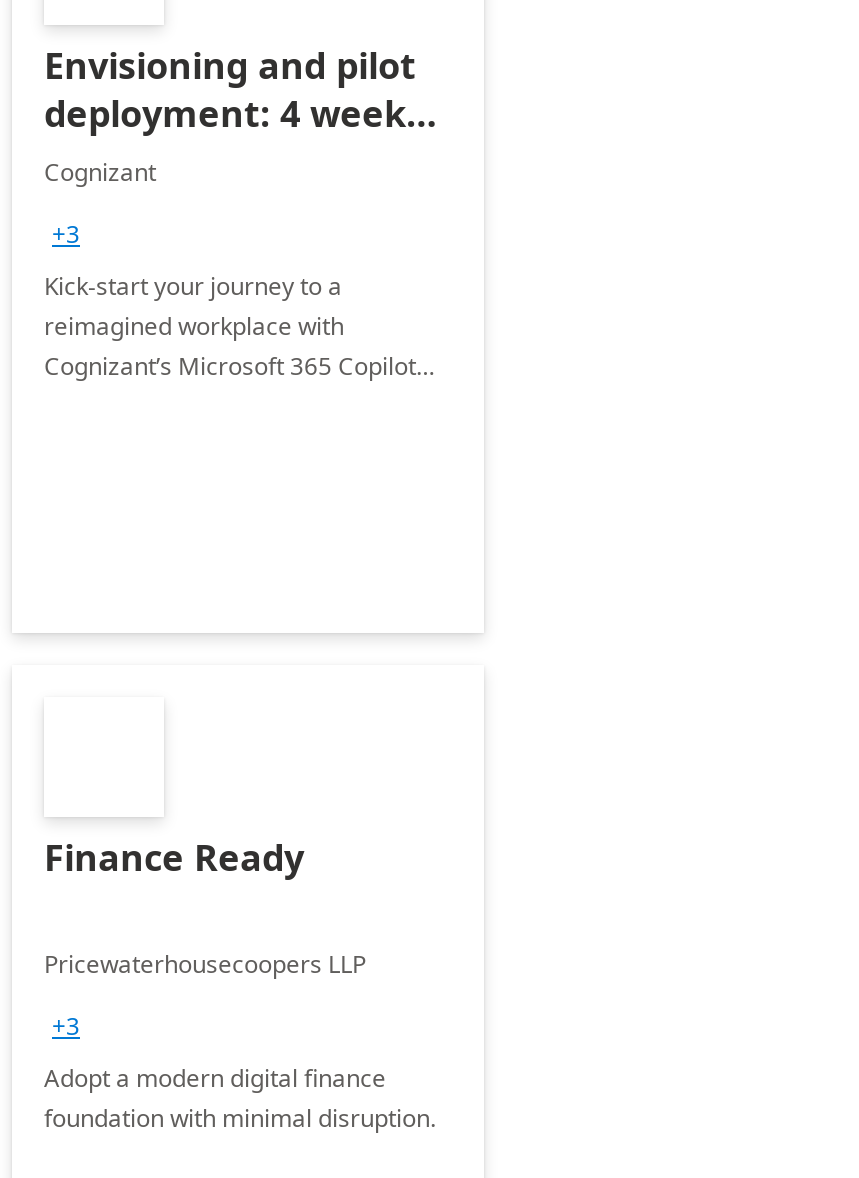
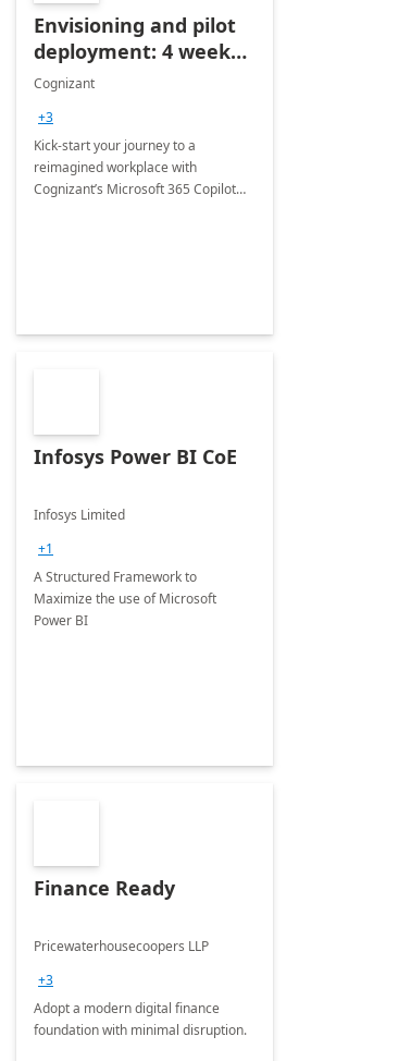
+ Infosys Power BI CoE
+ Infosys Limited
+ +1
+ A Structured Framework to
+ Maximize the use of Microsoft
+ Power BI
